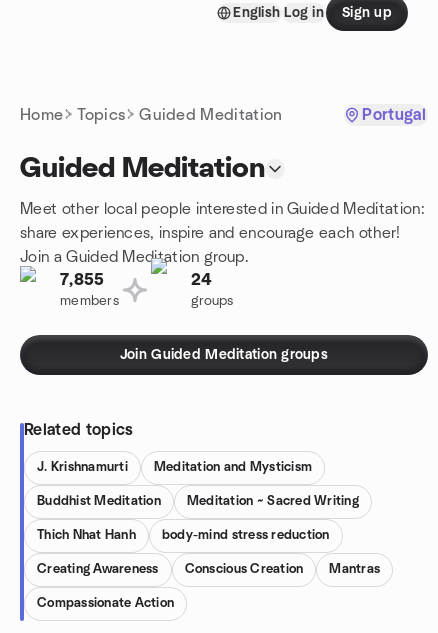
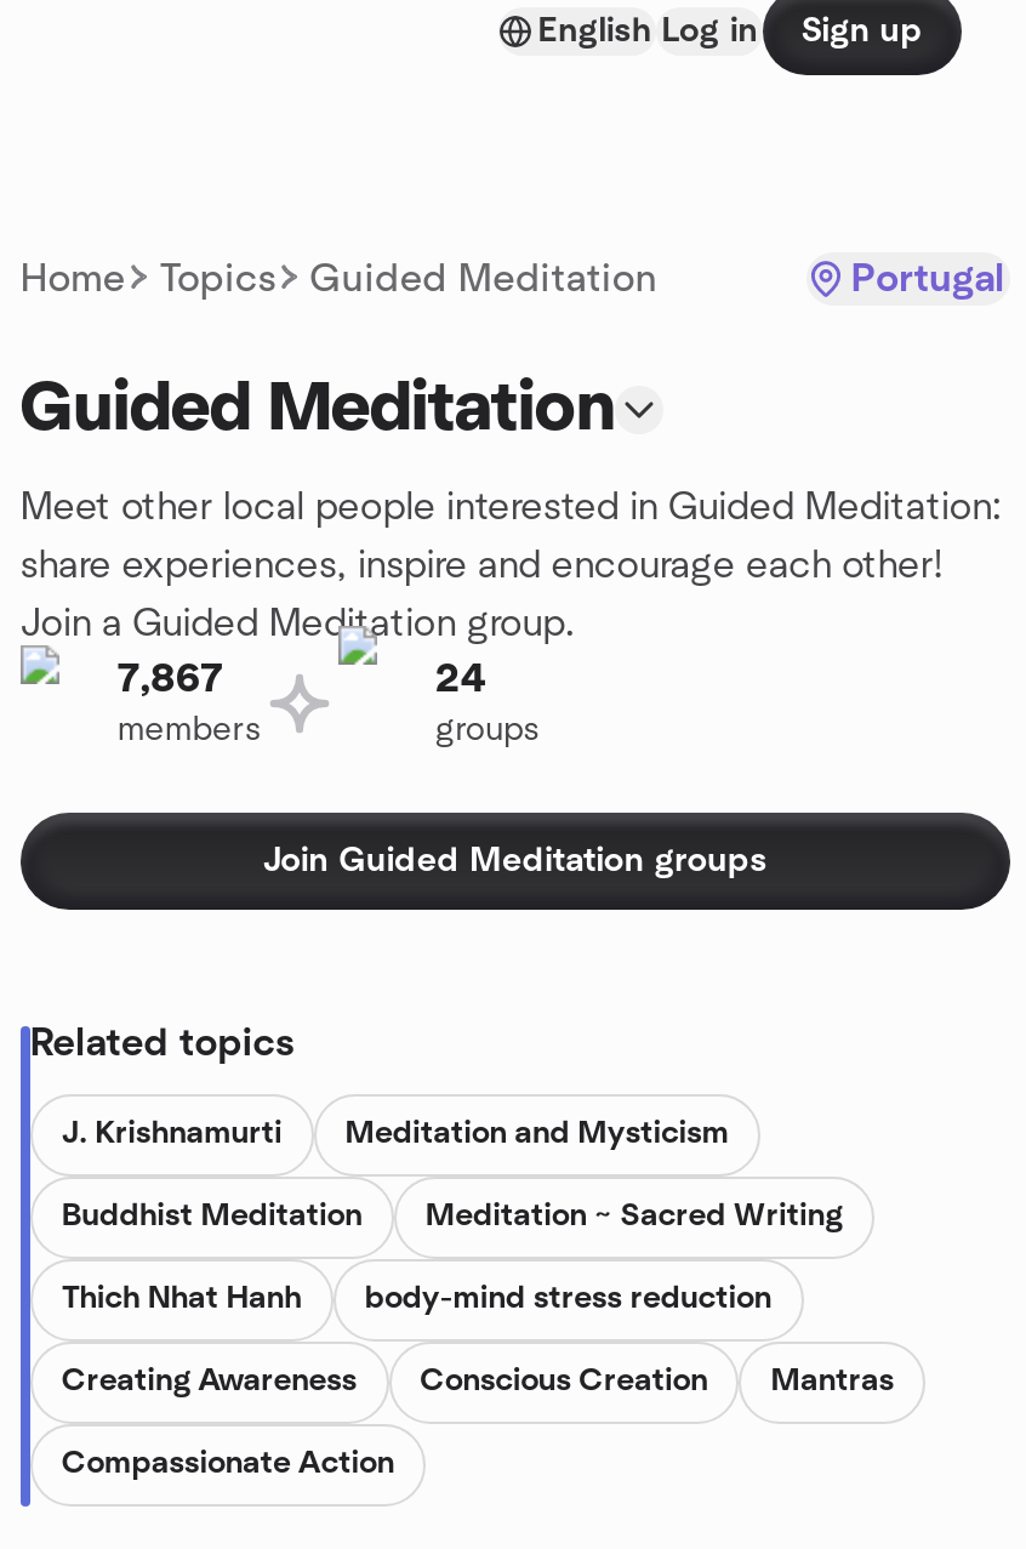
- 7,855
+ 7,867
